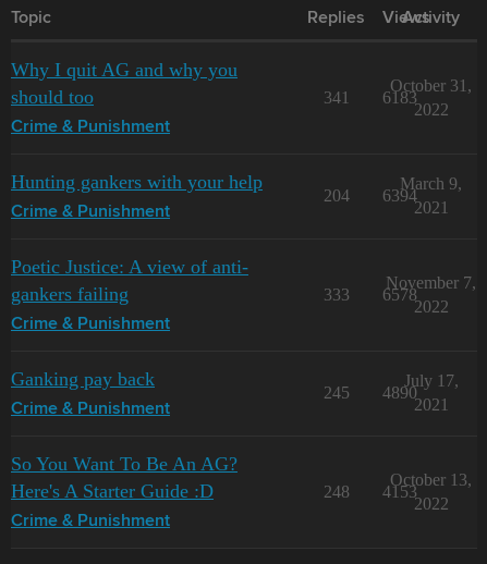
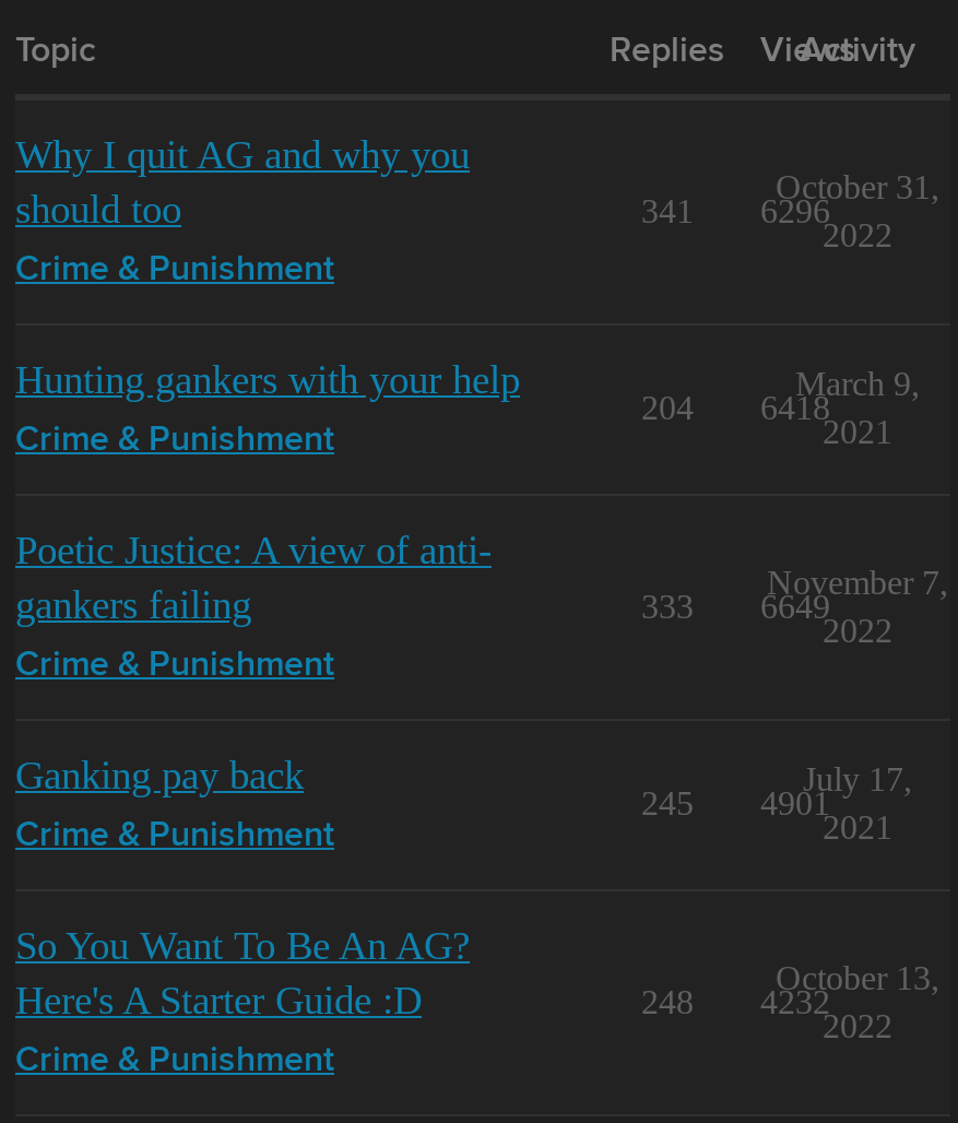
- 341 6183
+ 341 6296

- 204 6394
+ 204 6418

- 333 6578
+ 333 6649

- 245 4890
+ 245 4901

- 248 4153
+ 248 4232
